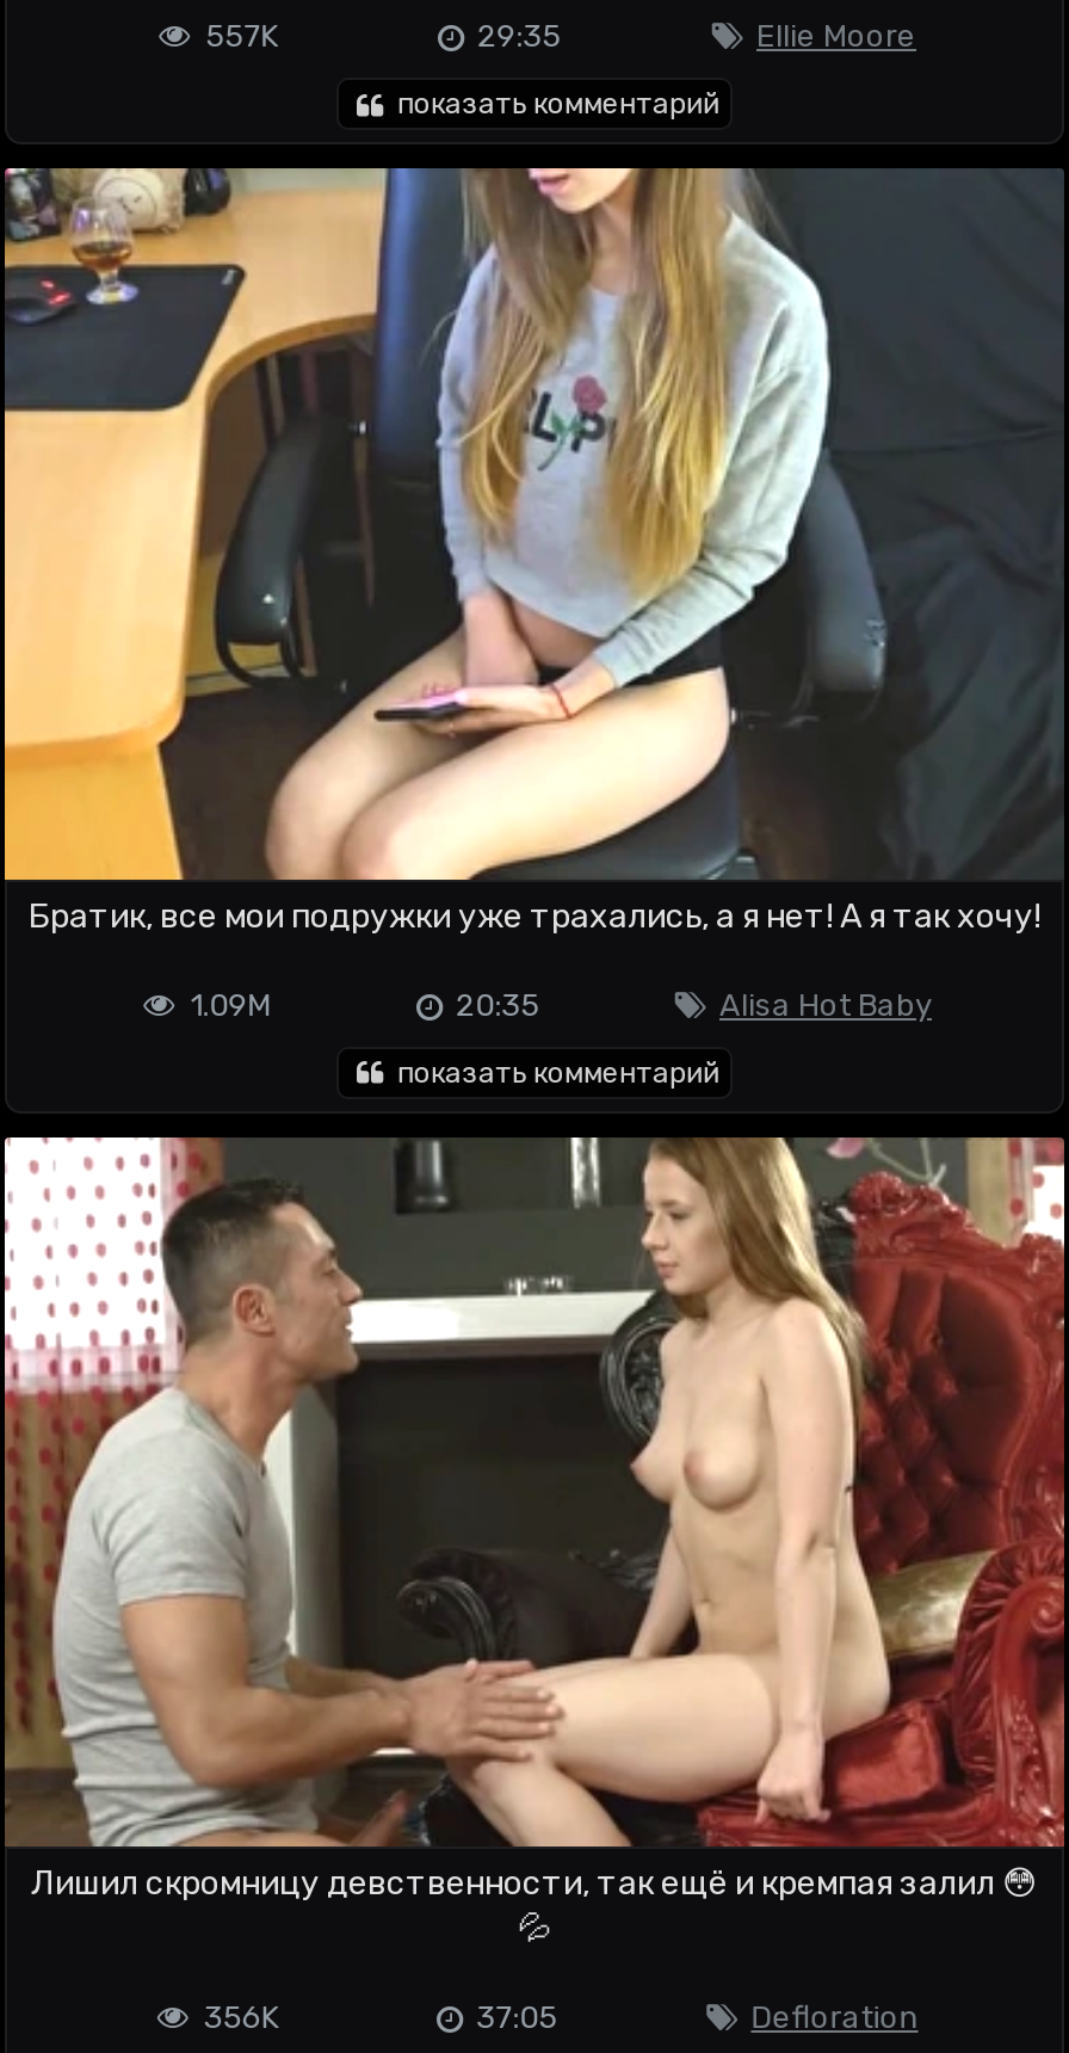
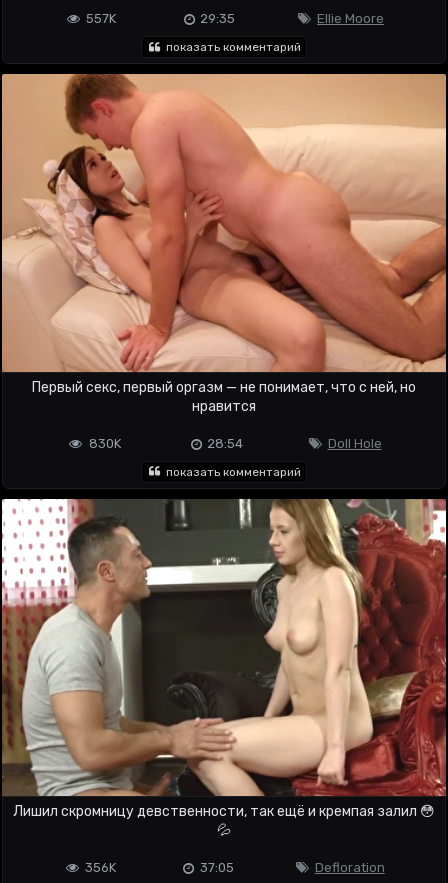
- [image]
- Братик, все мои подружки уже трахались, а я нет! А я так хочу!
+ [image]
+ Первый секс, первый оргазм — не понимает, что с ней, но
+ нравится

- Alisa Hot Baby
- 20:35
- 1.09M
+ Doll Hole
+ 28:54
+ 830K
